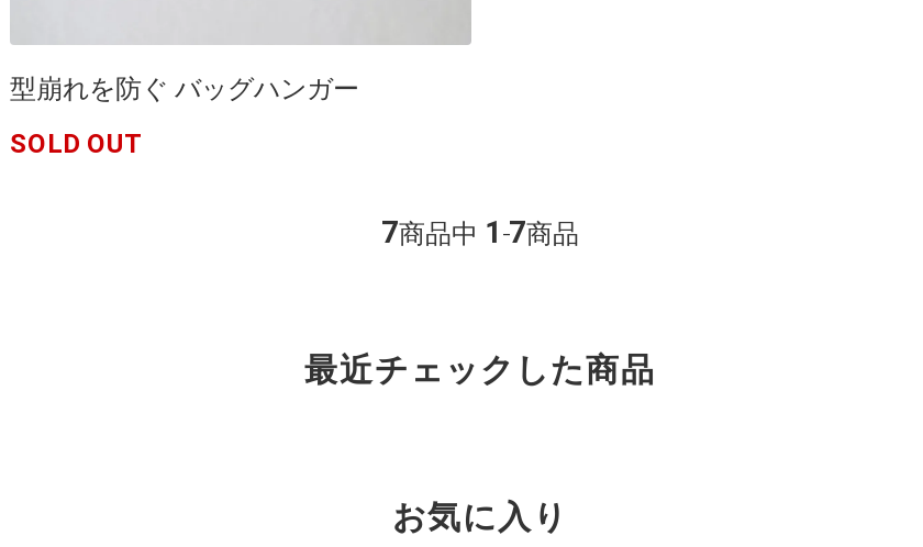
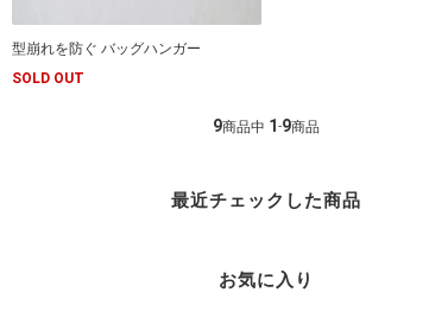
- 7商品中1 - 7商品
+ 9商品中1 - 9商品
